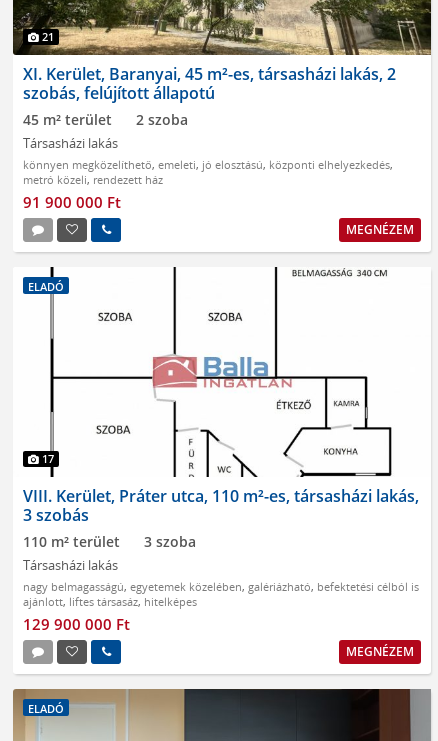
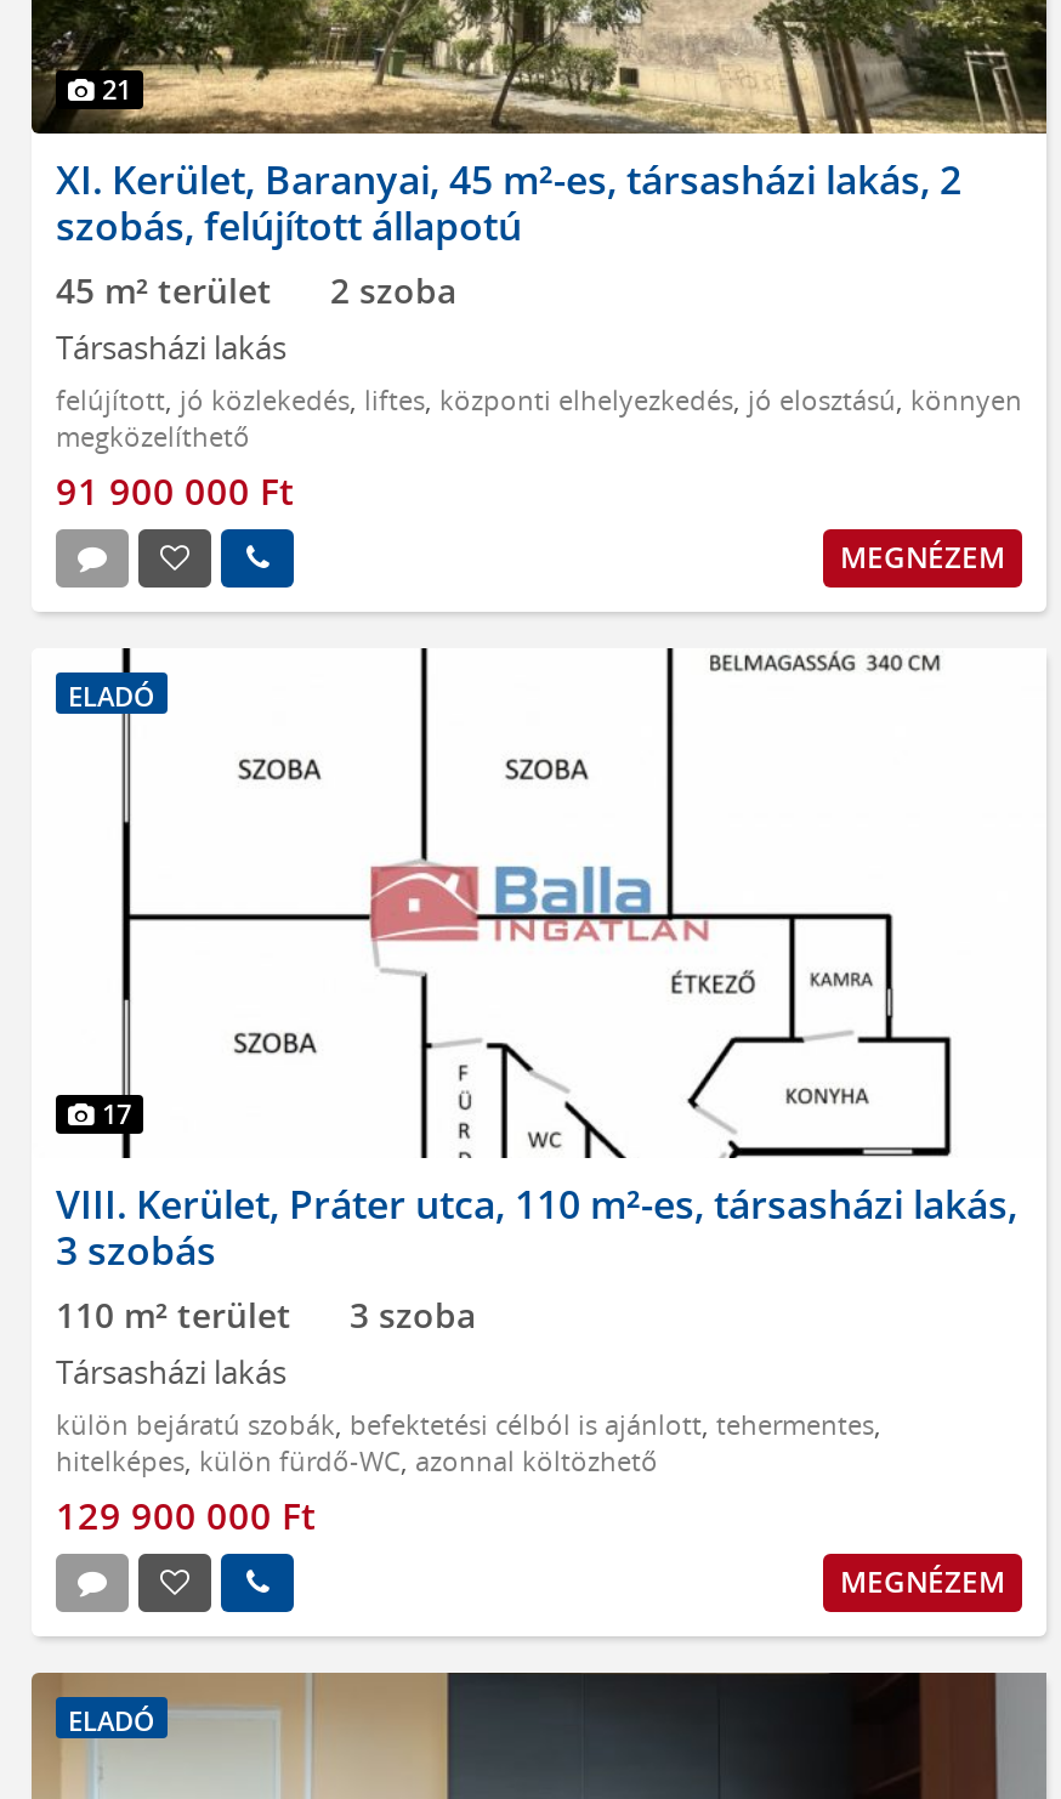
- könnyen megközelíthető, emeleti, jó elosztású, központi elhelyezkedés,
- metró közeli,rendezett ház
+ felújított, jó közlekedés, liftes, központi elhelyezkedés, jó elosztású, könnyen
+ megközelíthető

- nagy belmagasságú, egyetemek közelében, galériázható, befektetési célból is
- ajánlott, liftes társasáz,hitelképes
+ külön bejáratú szobák, befektetési célból is ajánlott, tehermentes,
+ hitelképes, külön fürdő-WC, azonnal költözhető
